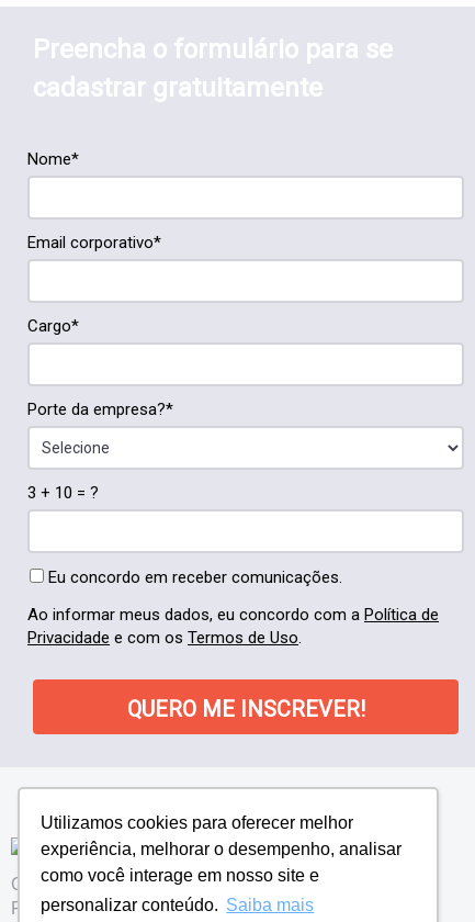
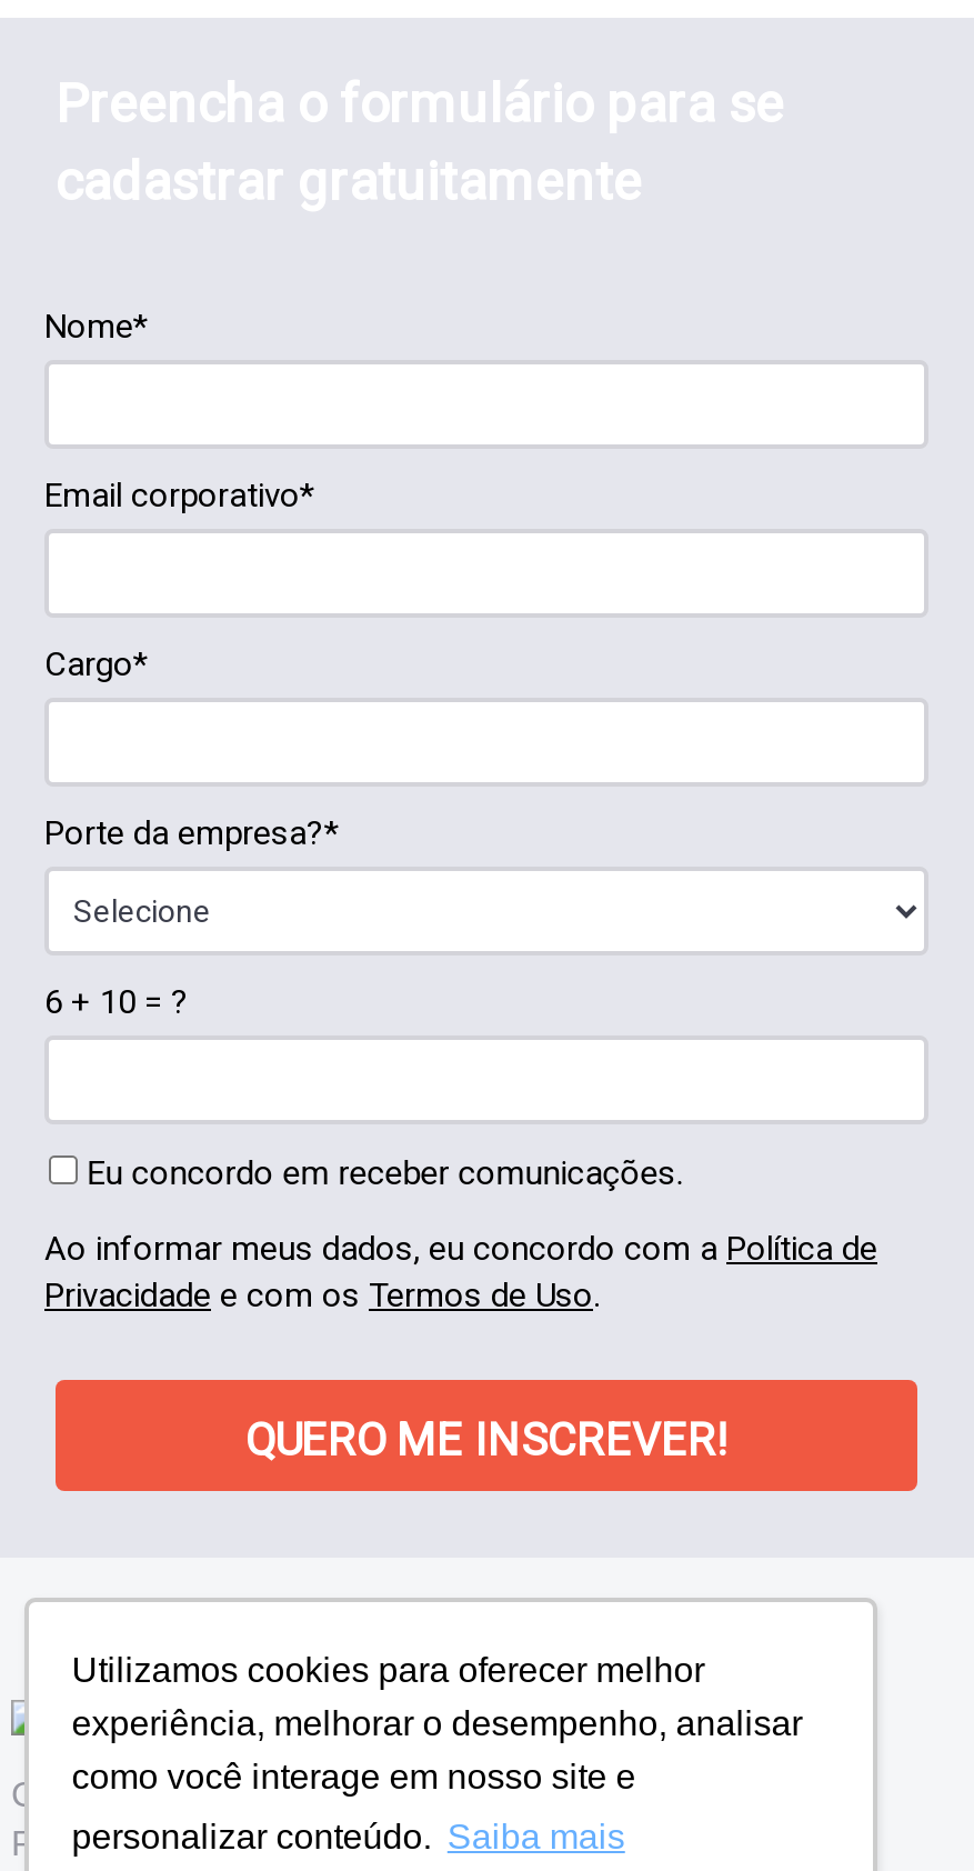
- 3 + 10 = ?
+ 6 + 10 = ?
